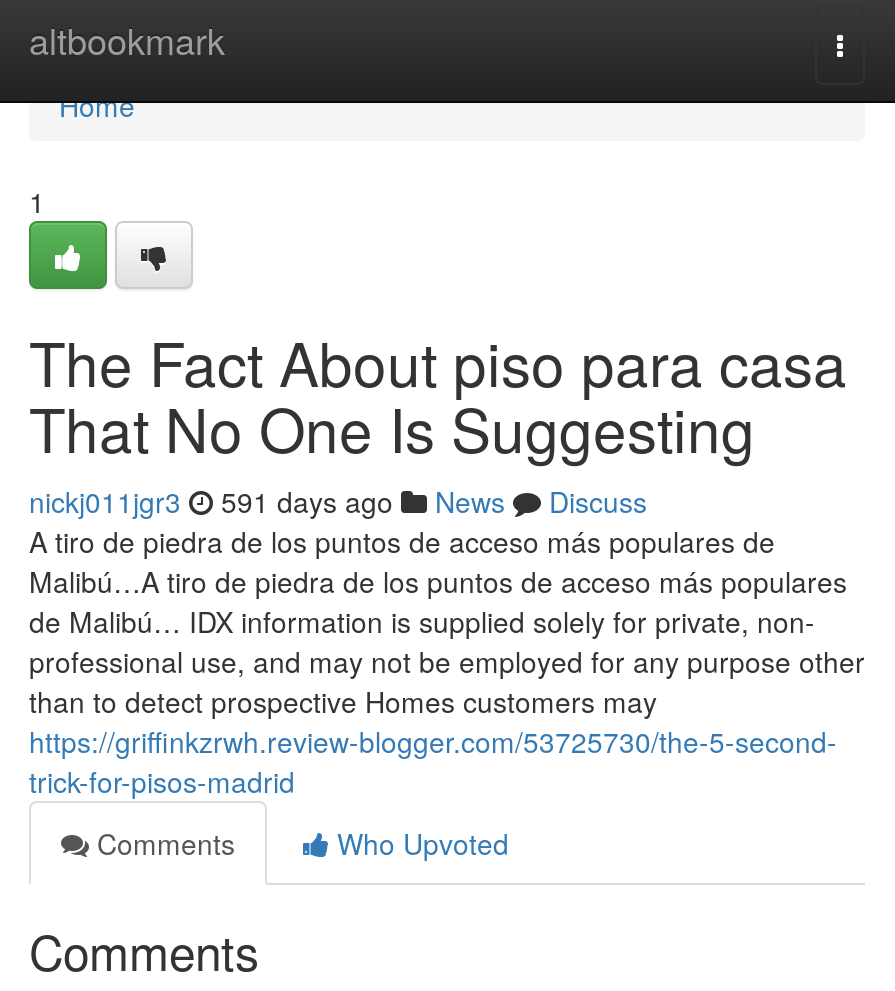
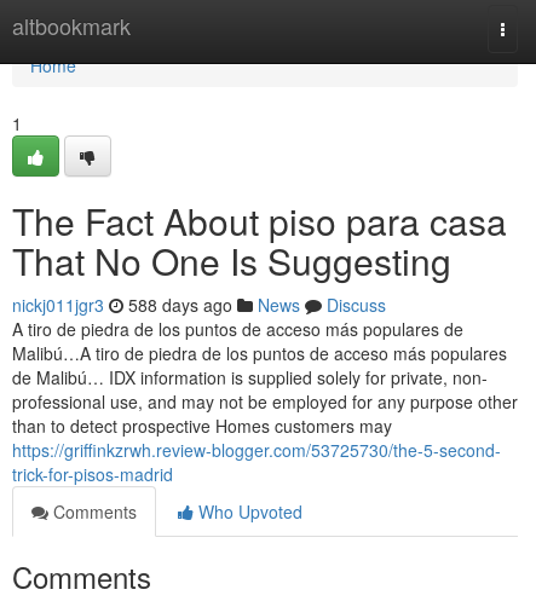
- nickj011jgr3 591 days ago News Discuss
+ nickj011jgr3 588 days ago News Discuss
